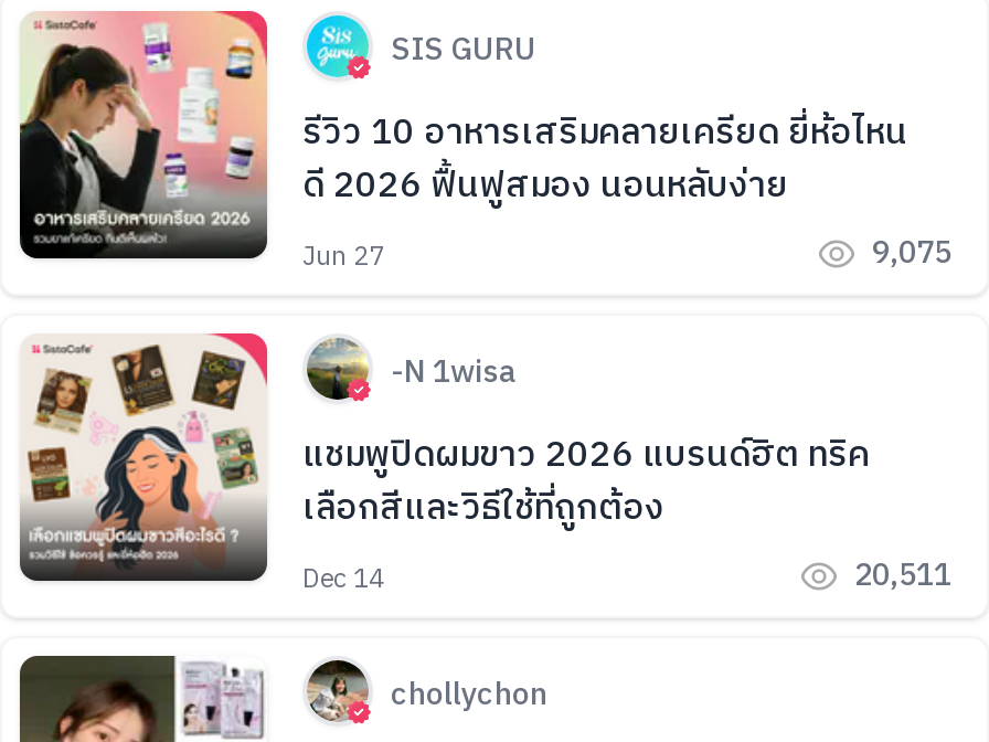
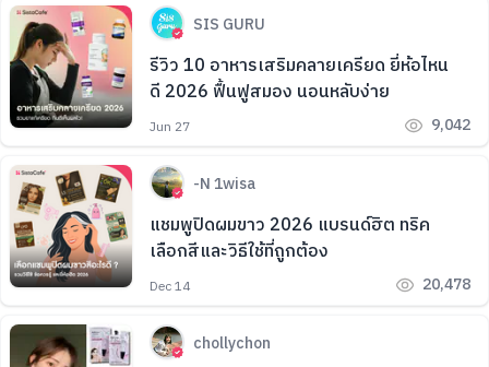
- 9,075
+ 9,042

- 20,511
+ 20,478
